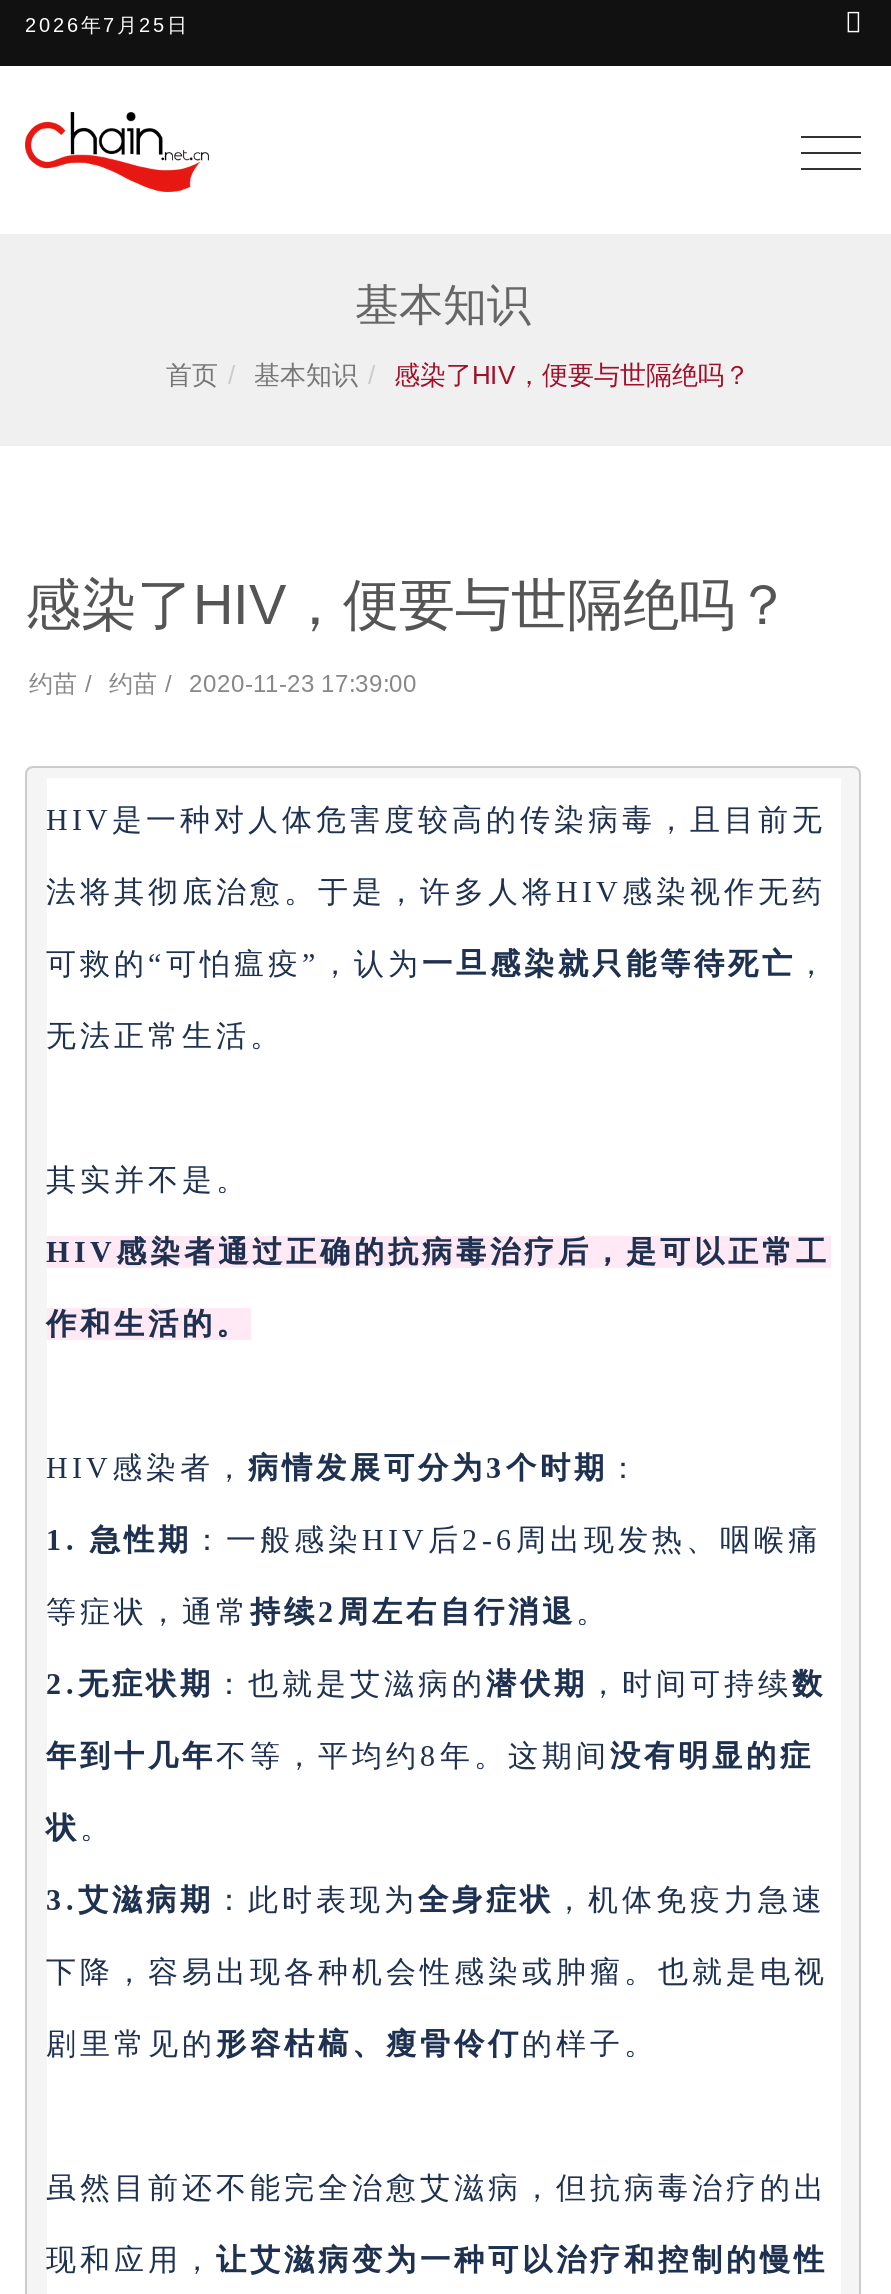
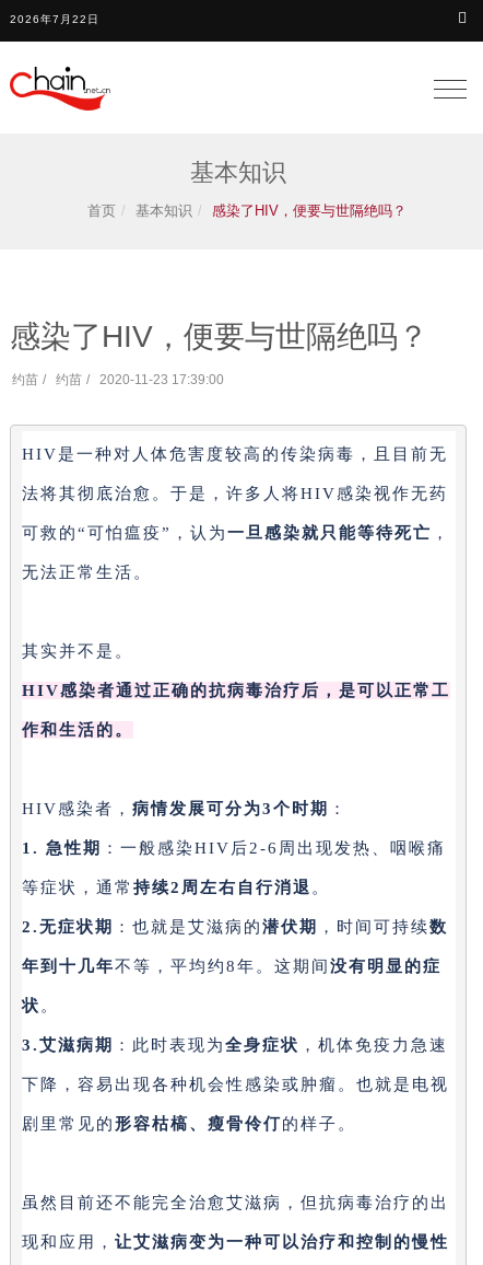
- 2026年7月25日
+ 2026年7月22日
